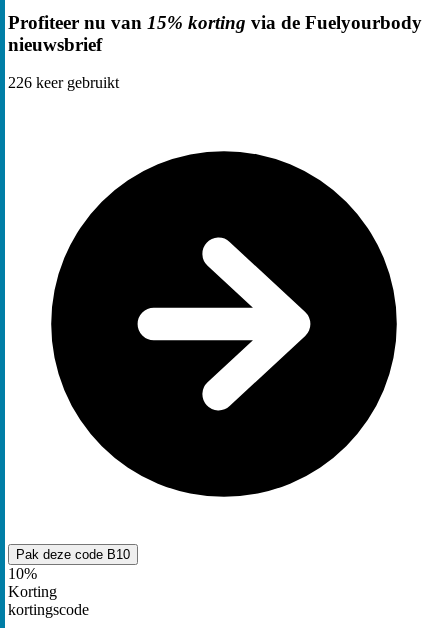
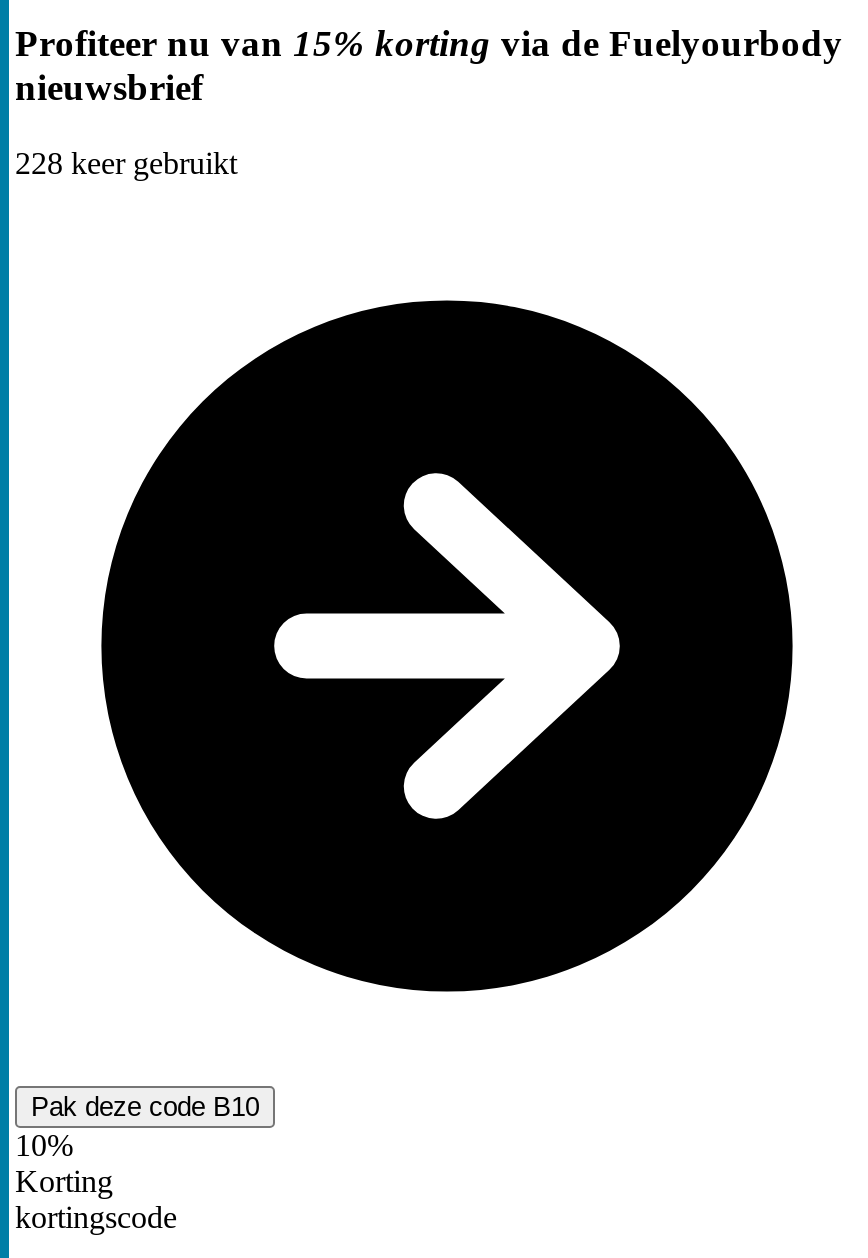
- 226 keer gebruikt
+ 228 keer gebruikt
